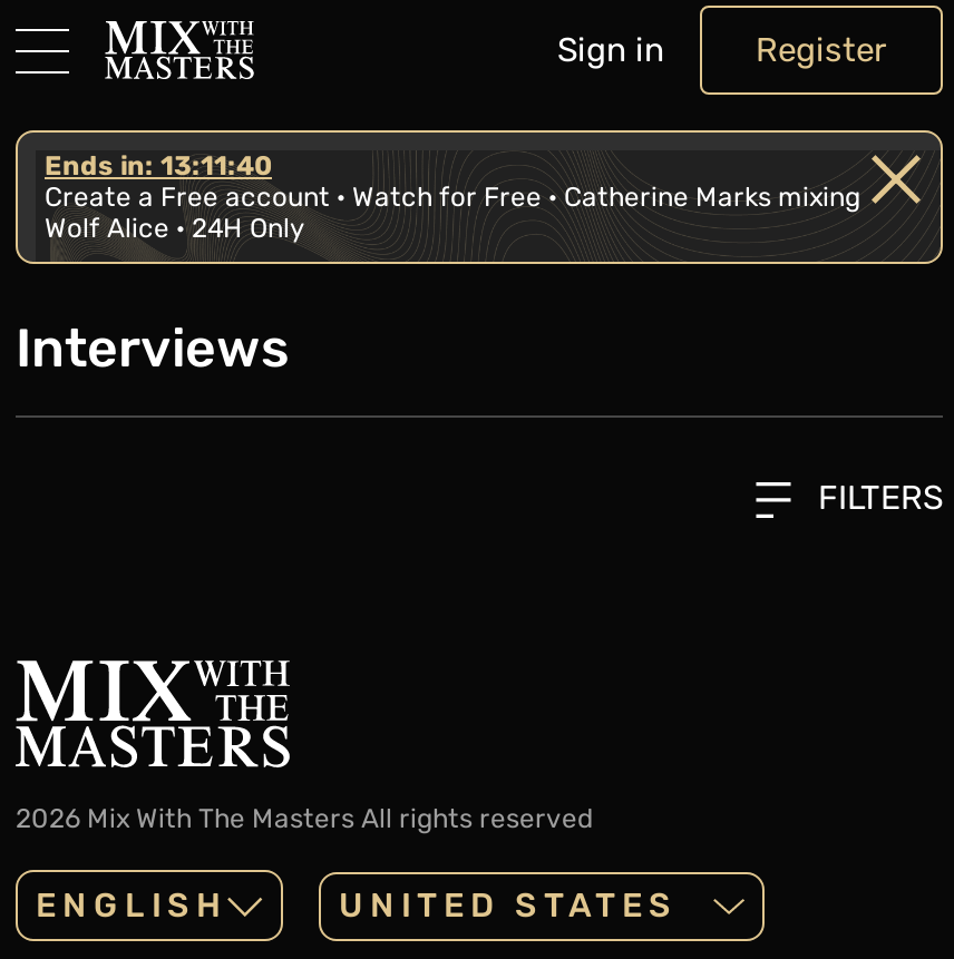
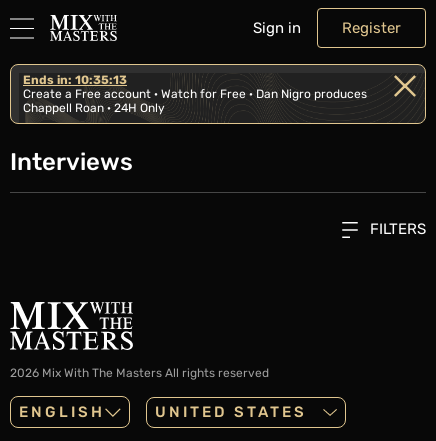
- Ends in: 13:11:40
+ Ends in: 10:35:13

- Create a Free account · Watch for Free · Catherine Marks mixing
+ Create a Free account · Watch for Free · Dan Nigro produces

- Wolf Alice · 24H Only
+ Chappell Roan · 24H Only
